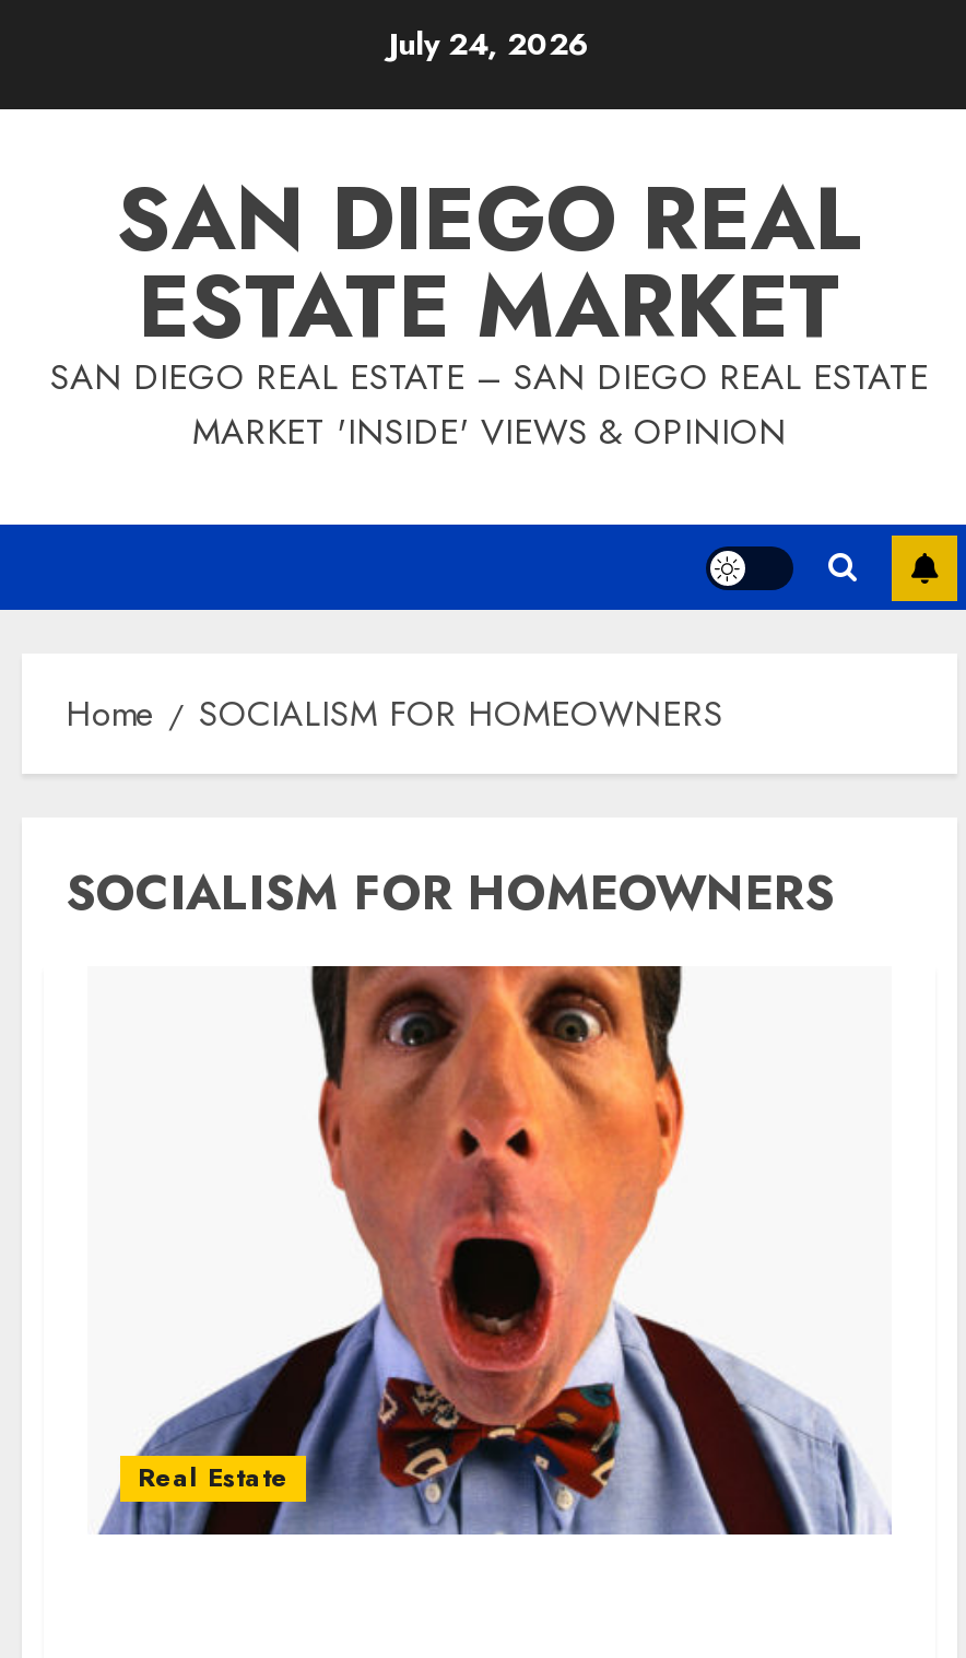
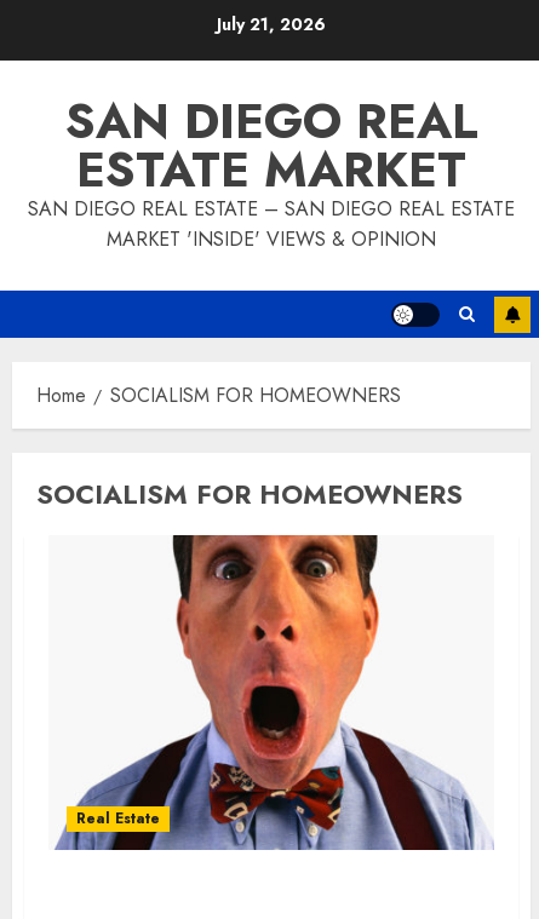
- July 24, 2026
+ July 21, 2026
